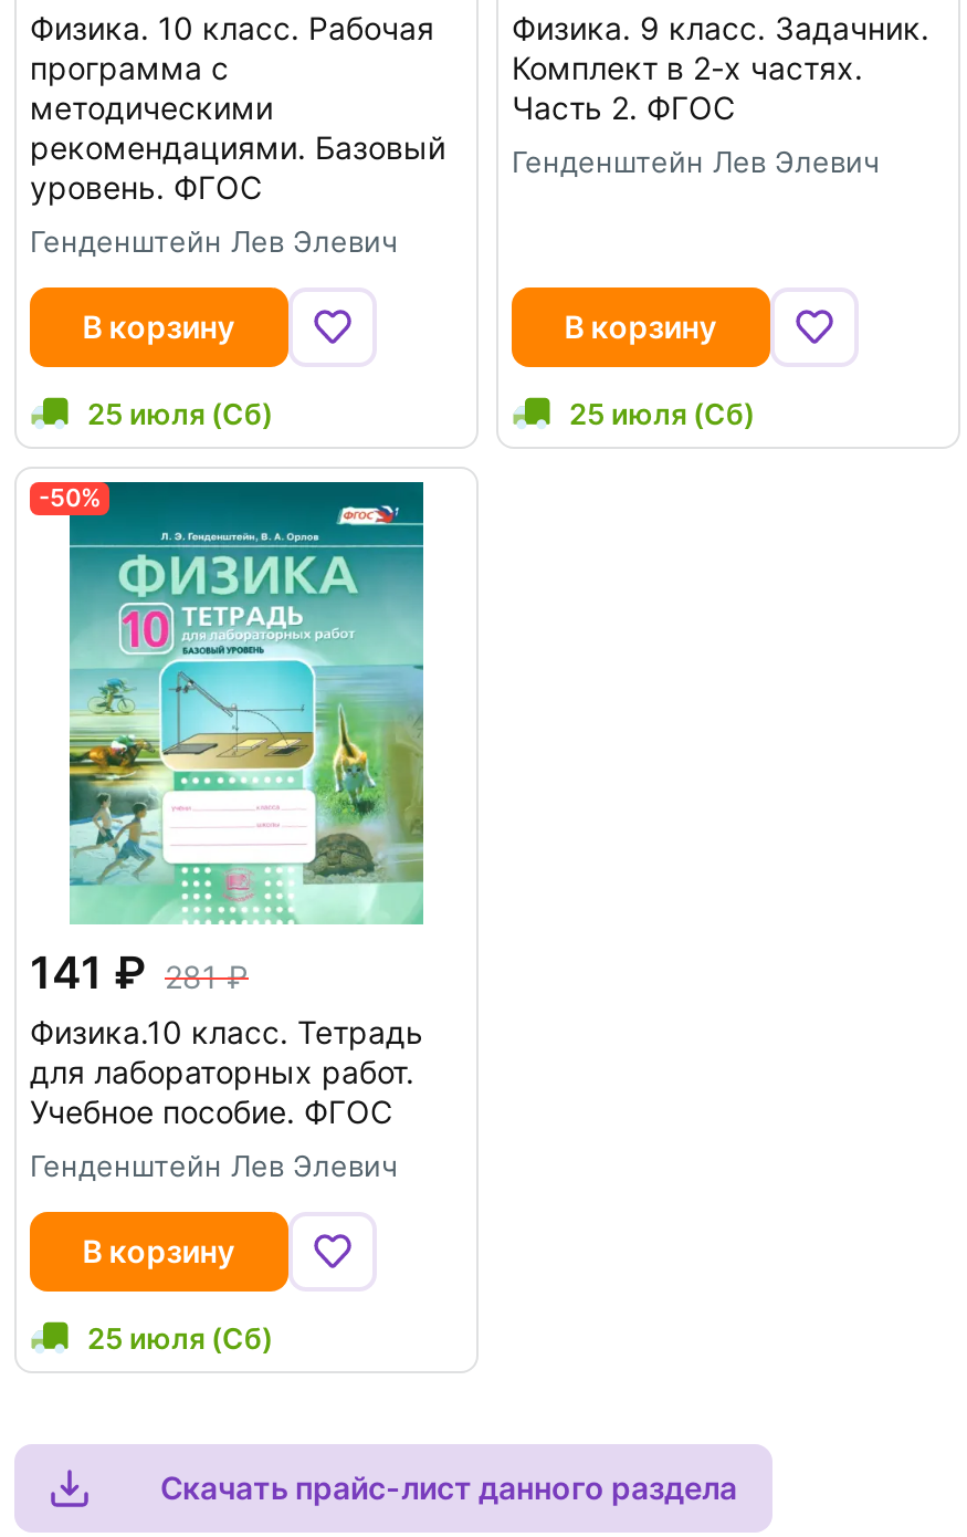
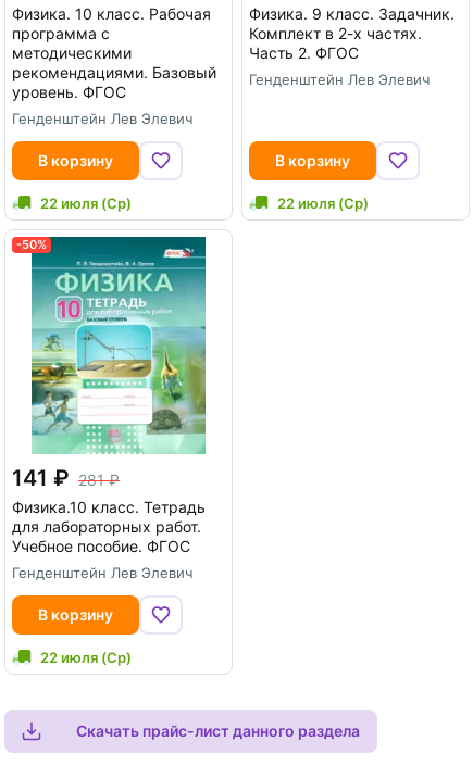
- 25 июля (Сб)
+ 22 июля (Ср)

- 25 июля (Сб)
+ 22 июля (Ср)

- 25 июля (Сб)
+ 22 июля (Ср)
